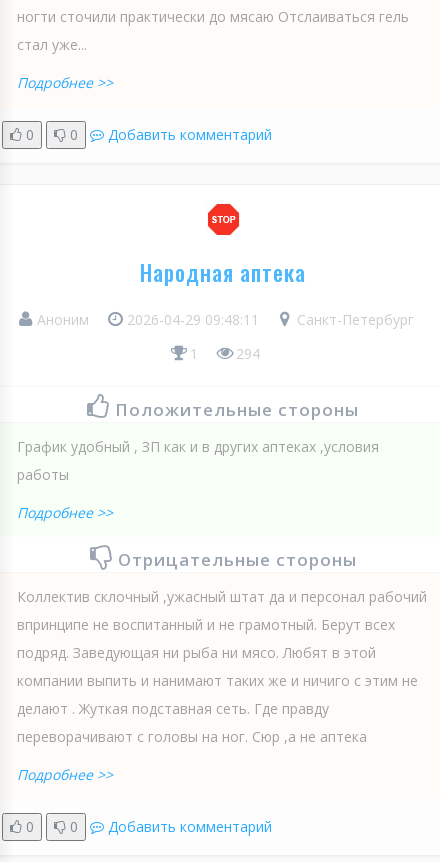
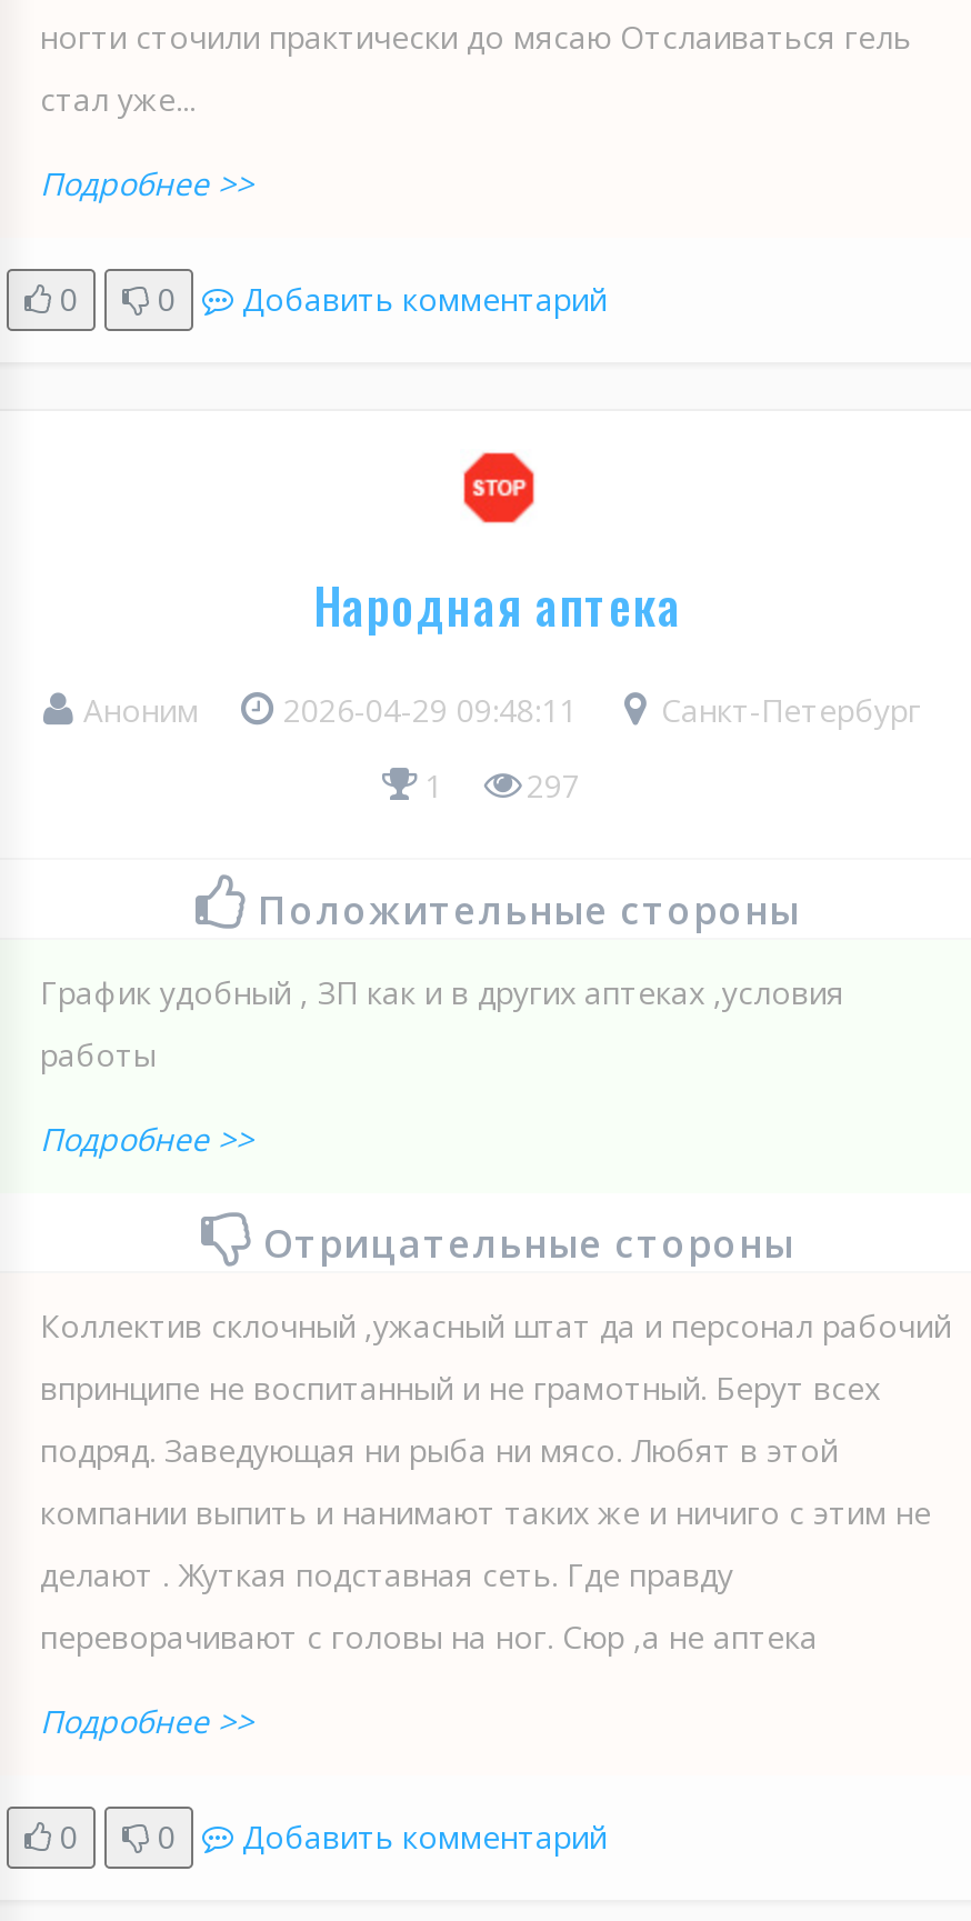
- 1 294
+ 1 297
